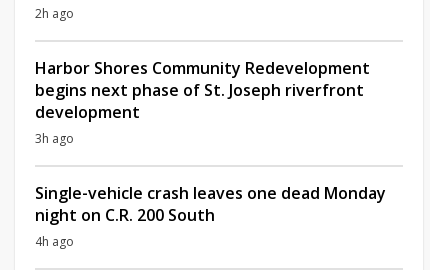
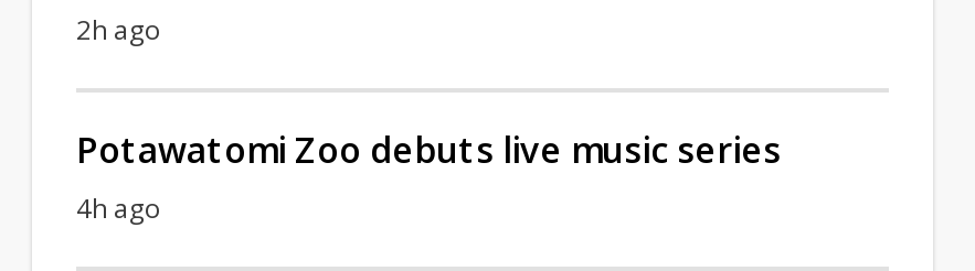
- Harbor Shores Community Redevelopment
- begins next phase of St. Joseph riverfront
- development
- 3h ago
- Single-vehicle crash leaves one dead Monday
- night on C.R. 200 South
+ Potawatomi Zoo debuts live music series
